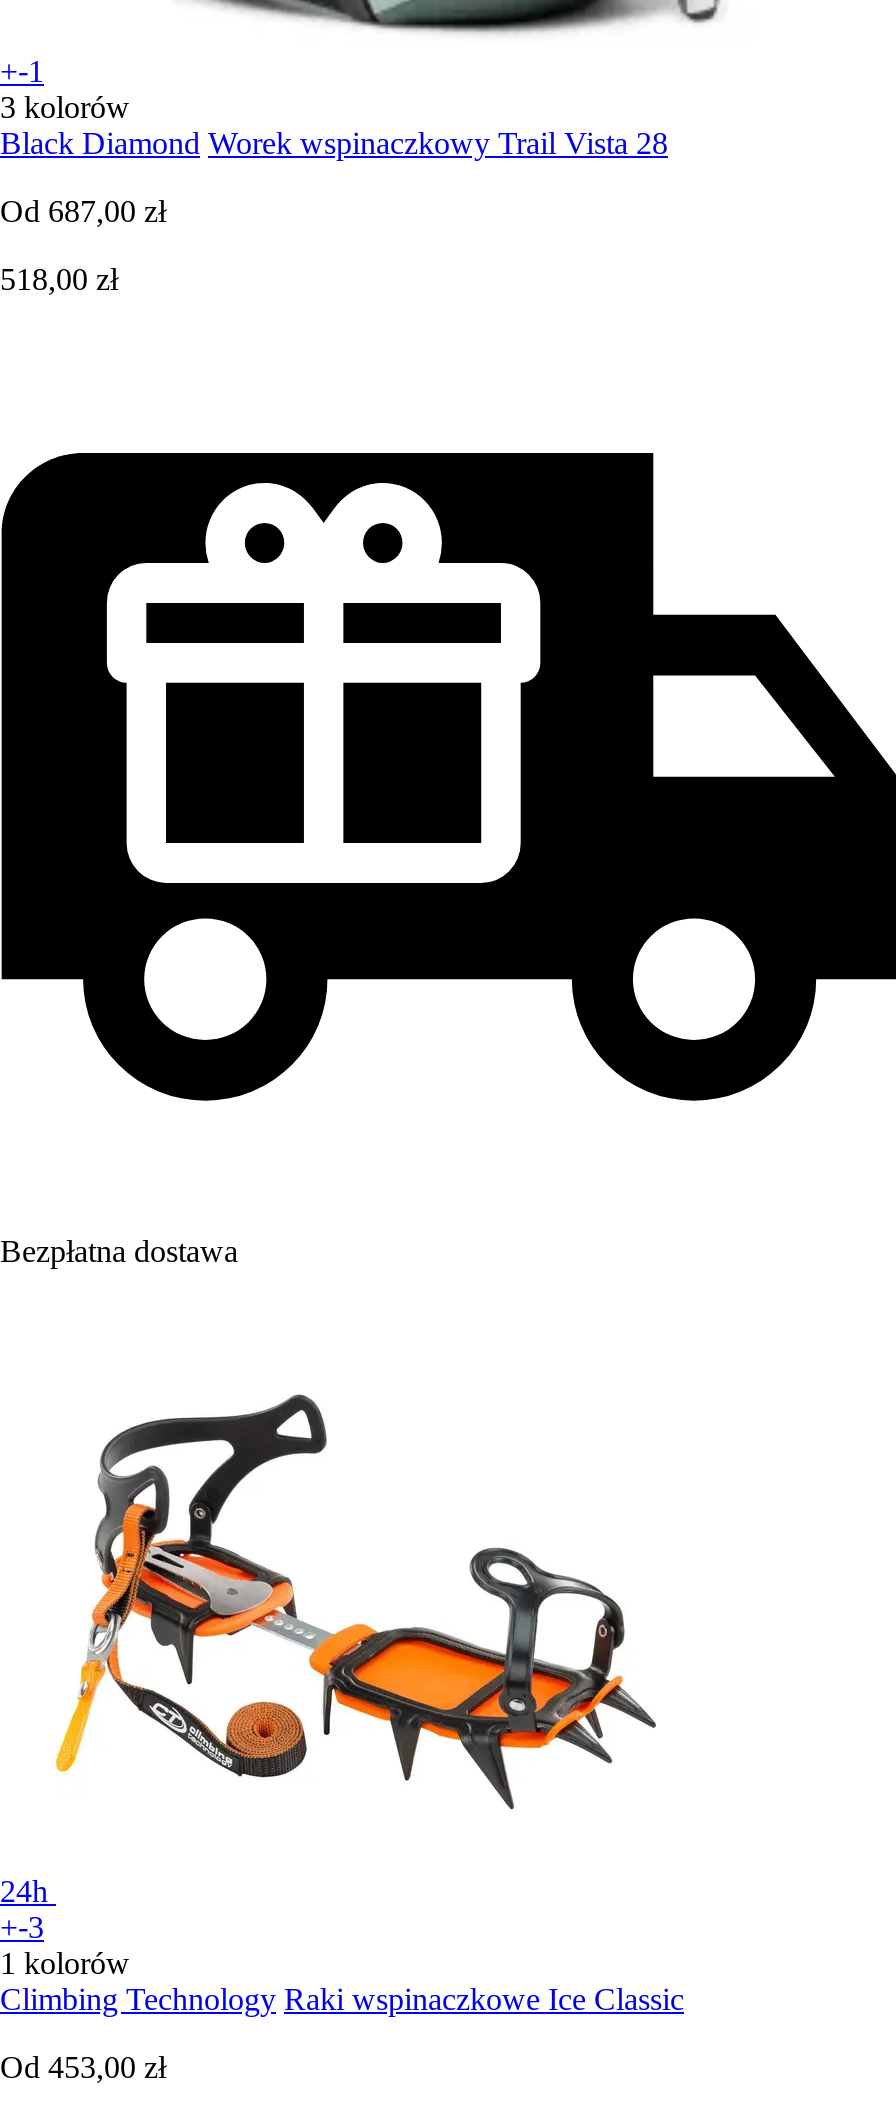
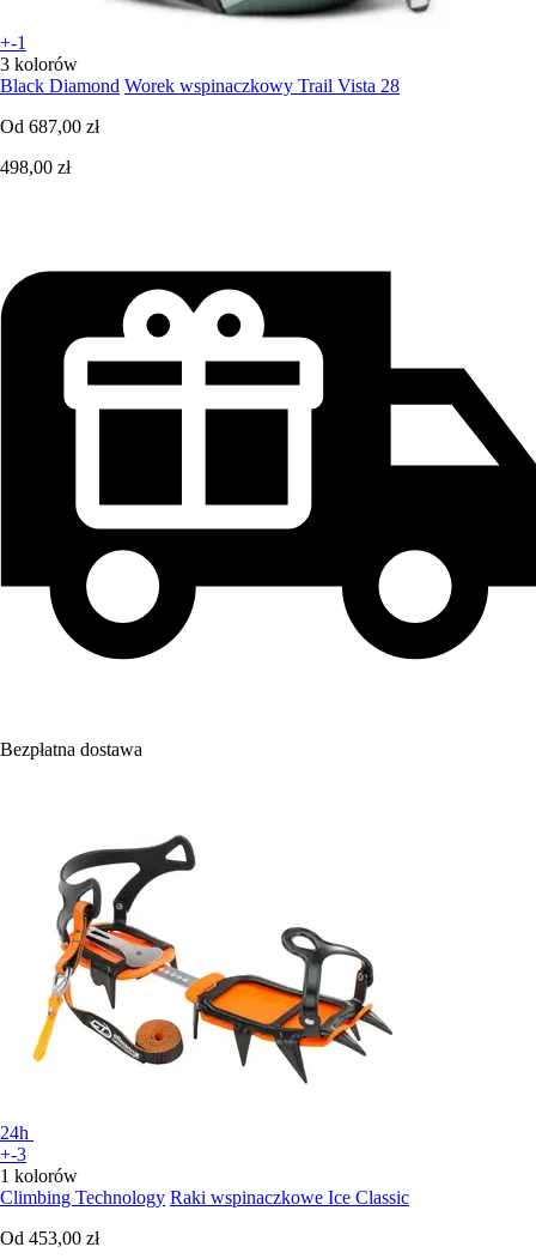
- 518,00 zł
+ 498,00 zł
